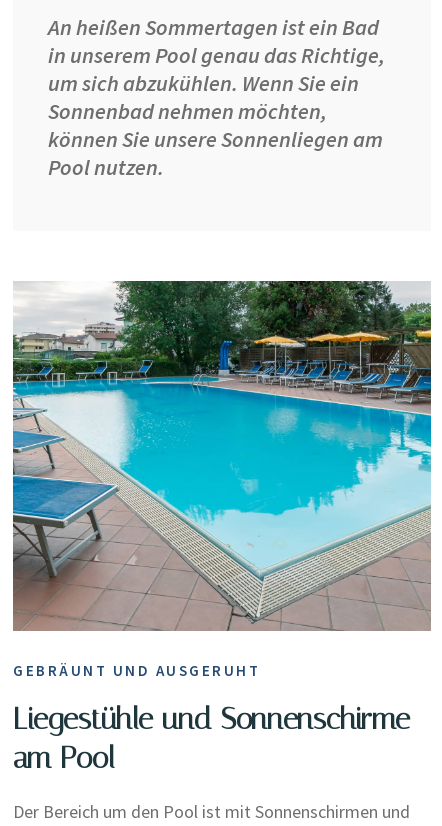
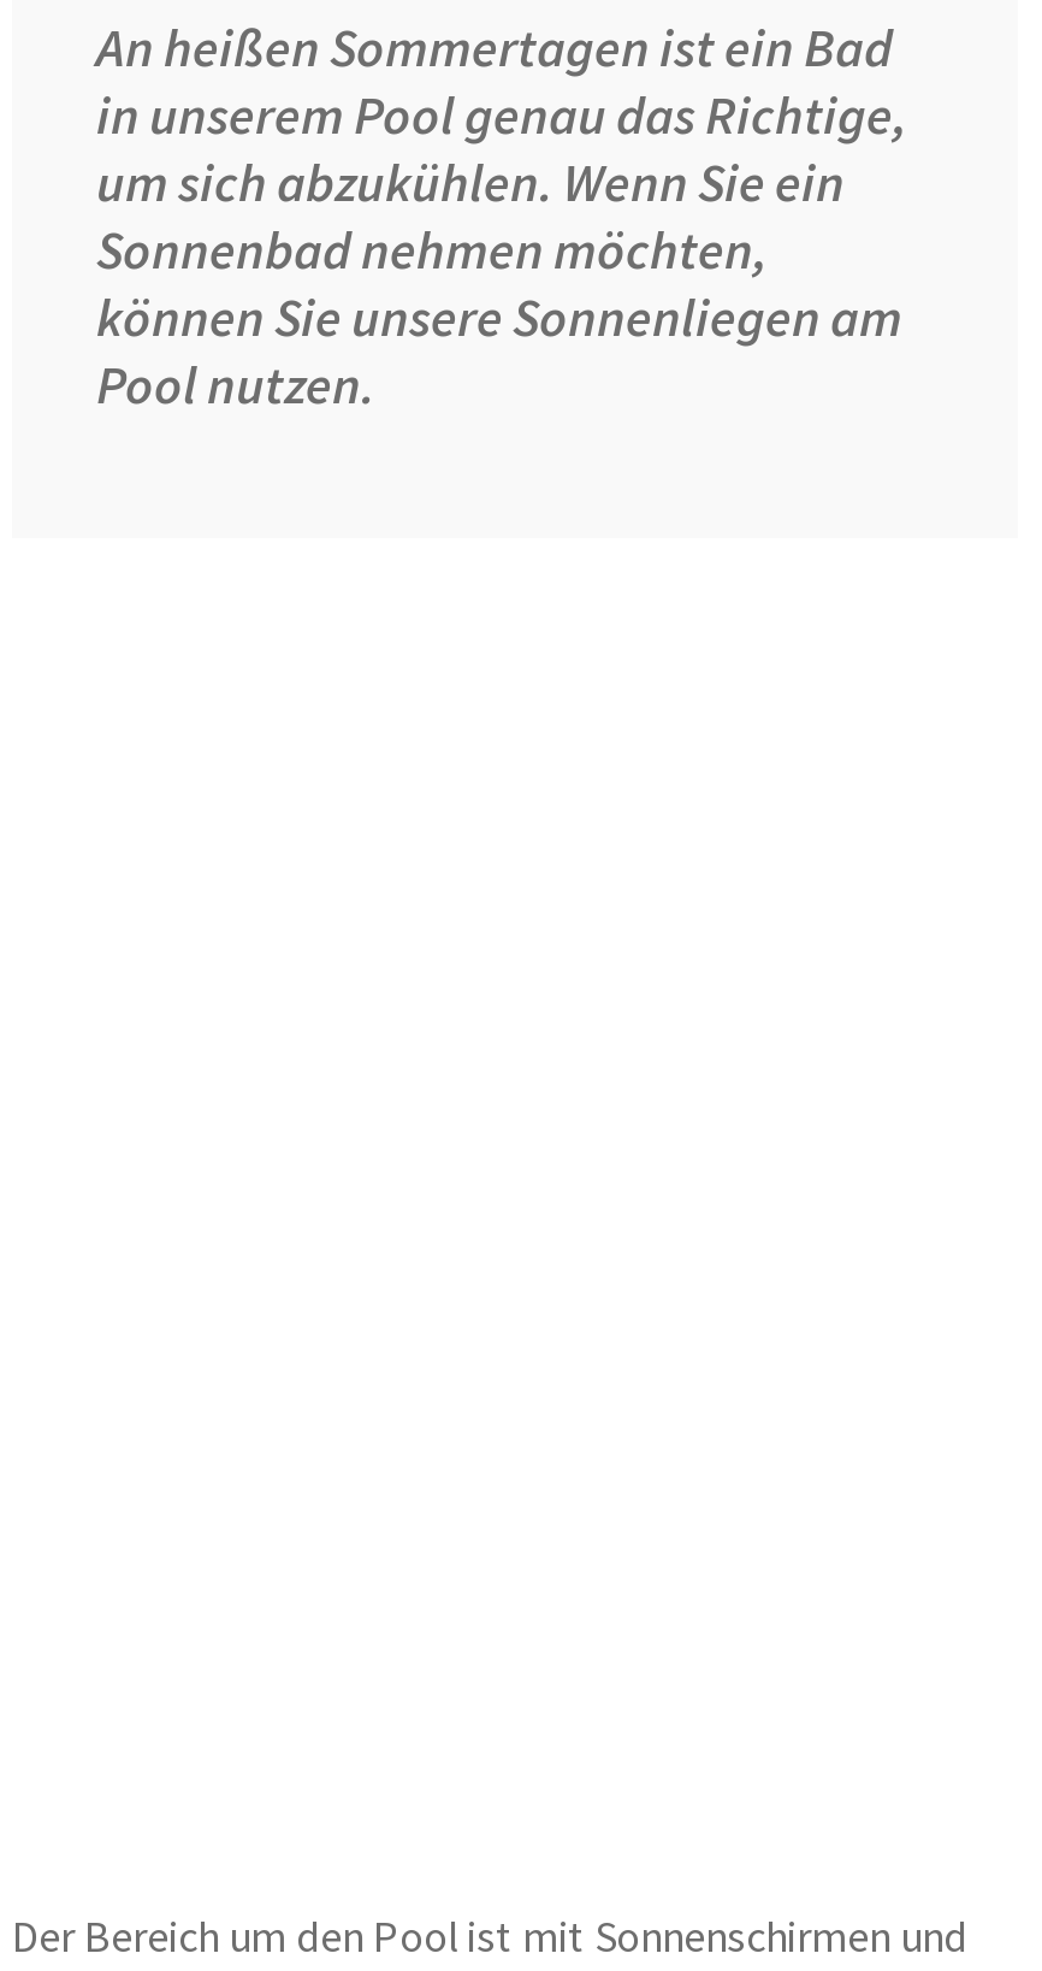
- [image]
- GEBRÄUNT UND AUSGERUHT
- Liegestühle und Sonnenschirme
- am Pool
